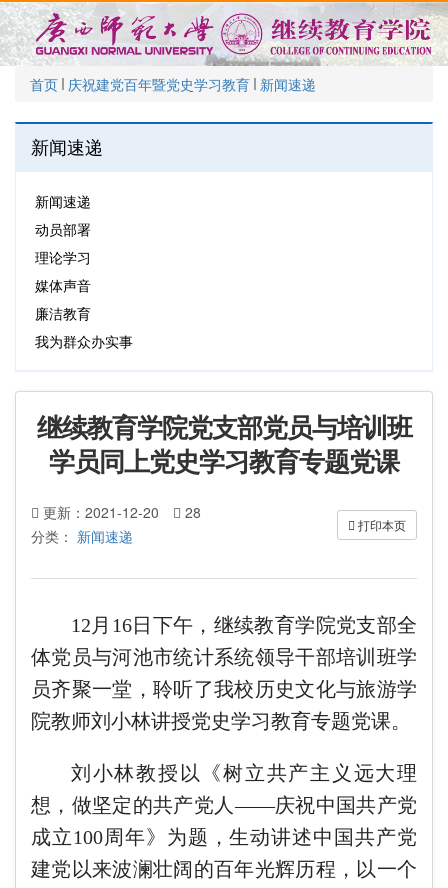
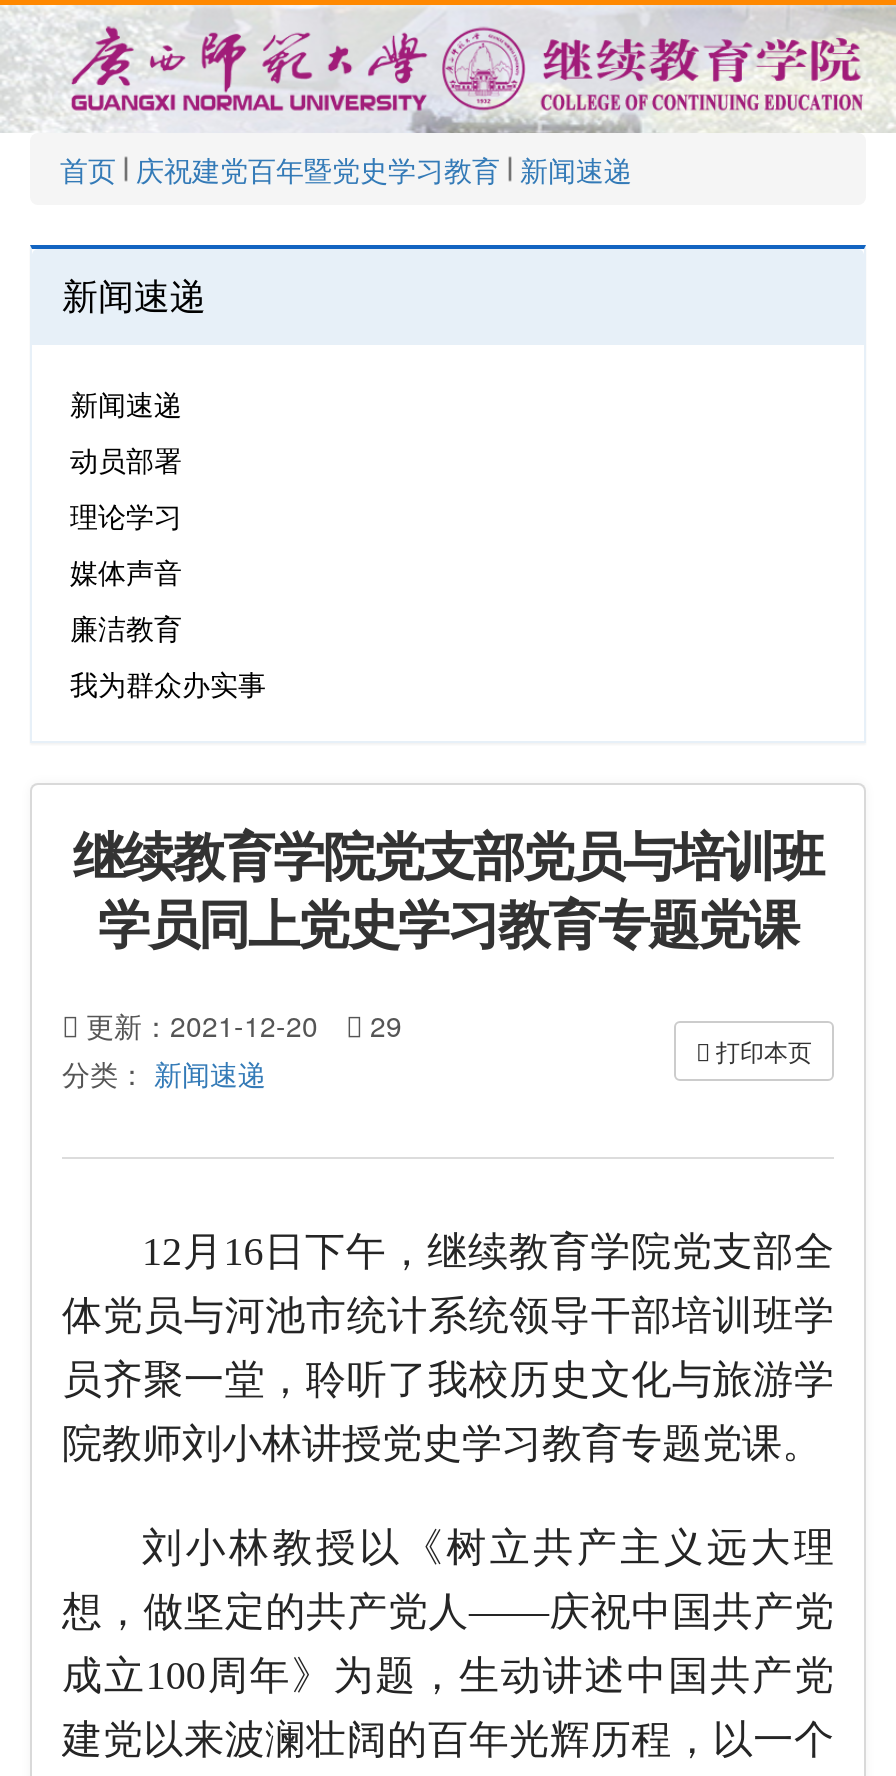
- 更新：2021-12-20 28
+ 更新：2021-12-20 29
